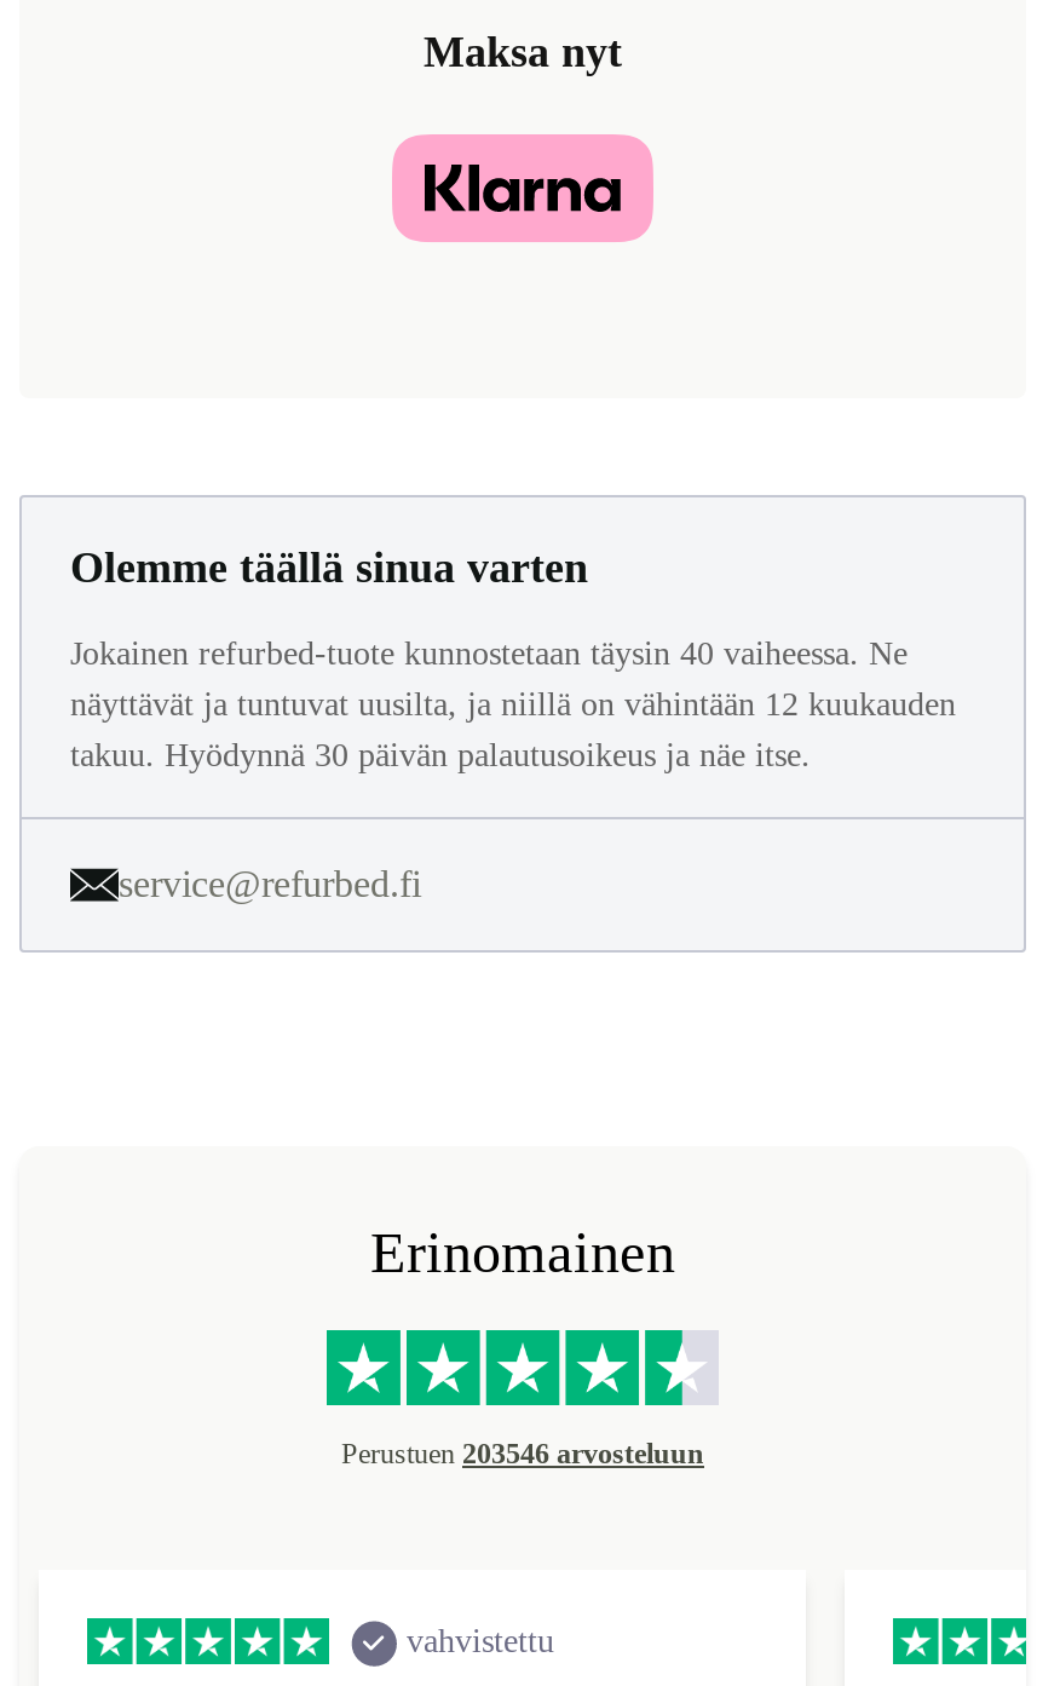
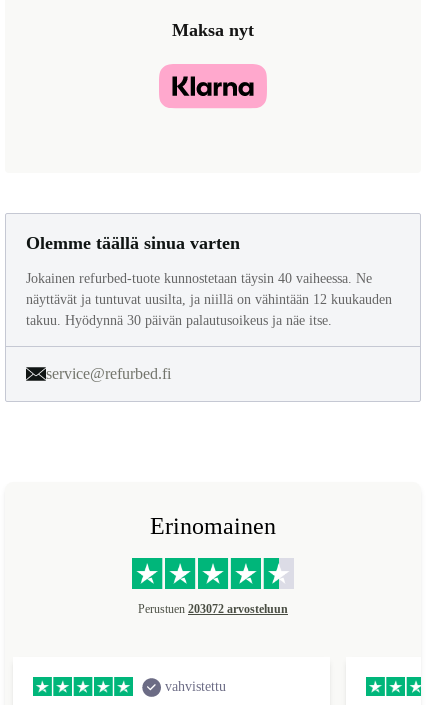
- Perustuen 203546 arvosteluun
+ Perustuen 203072 arvosteluun
